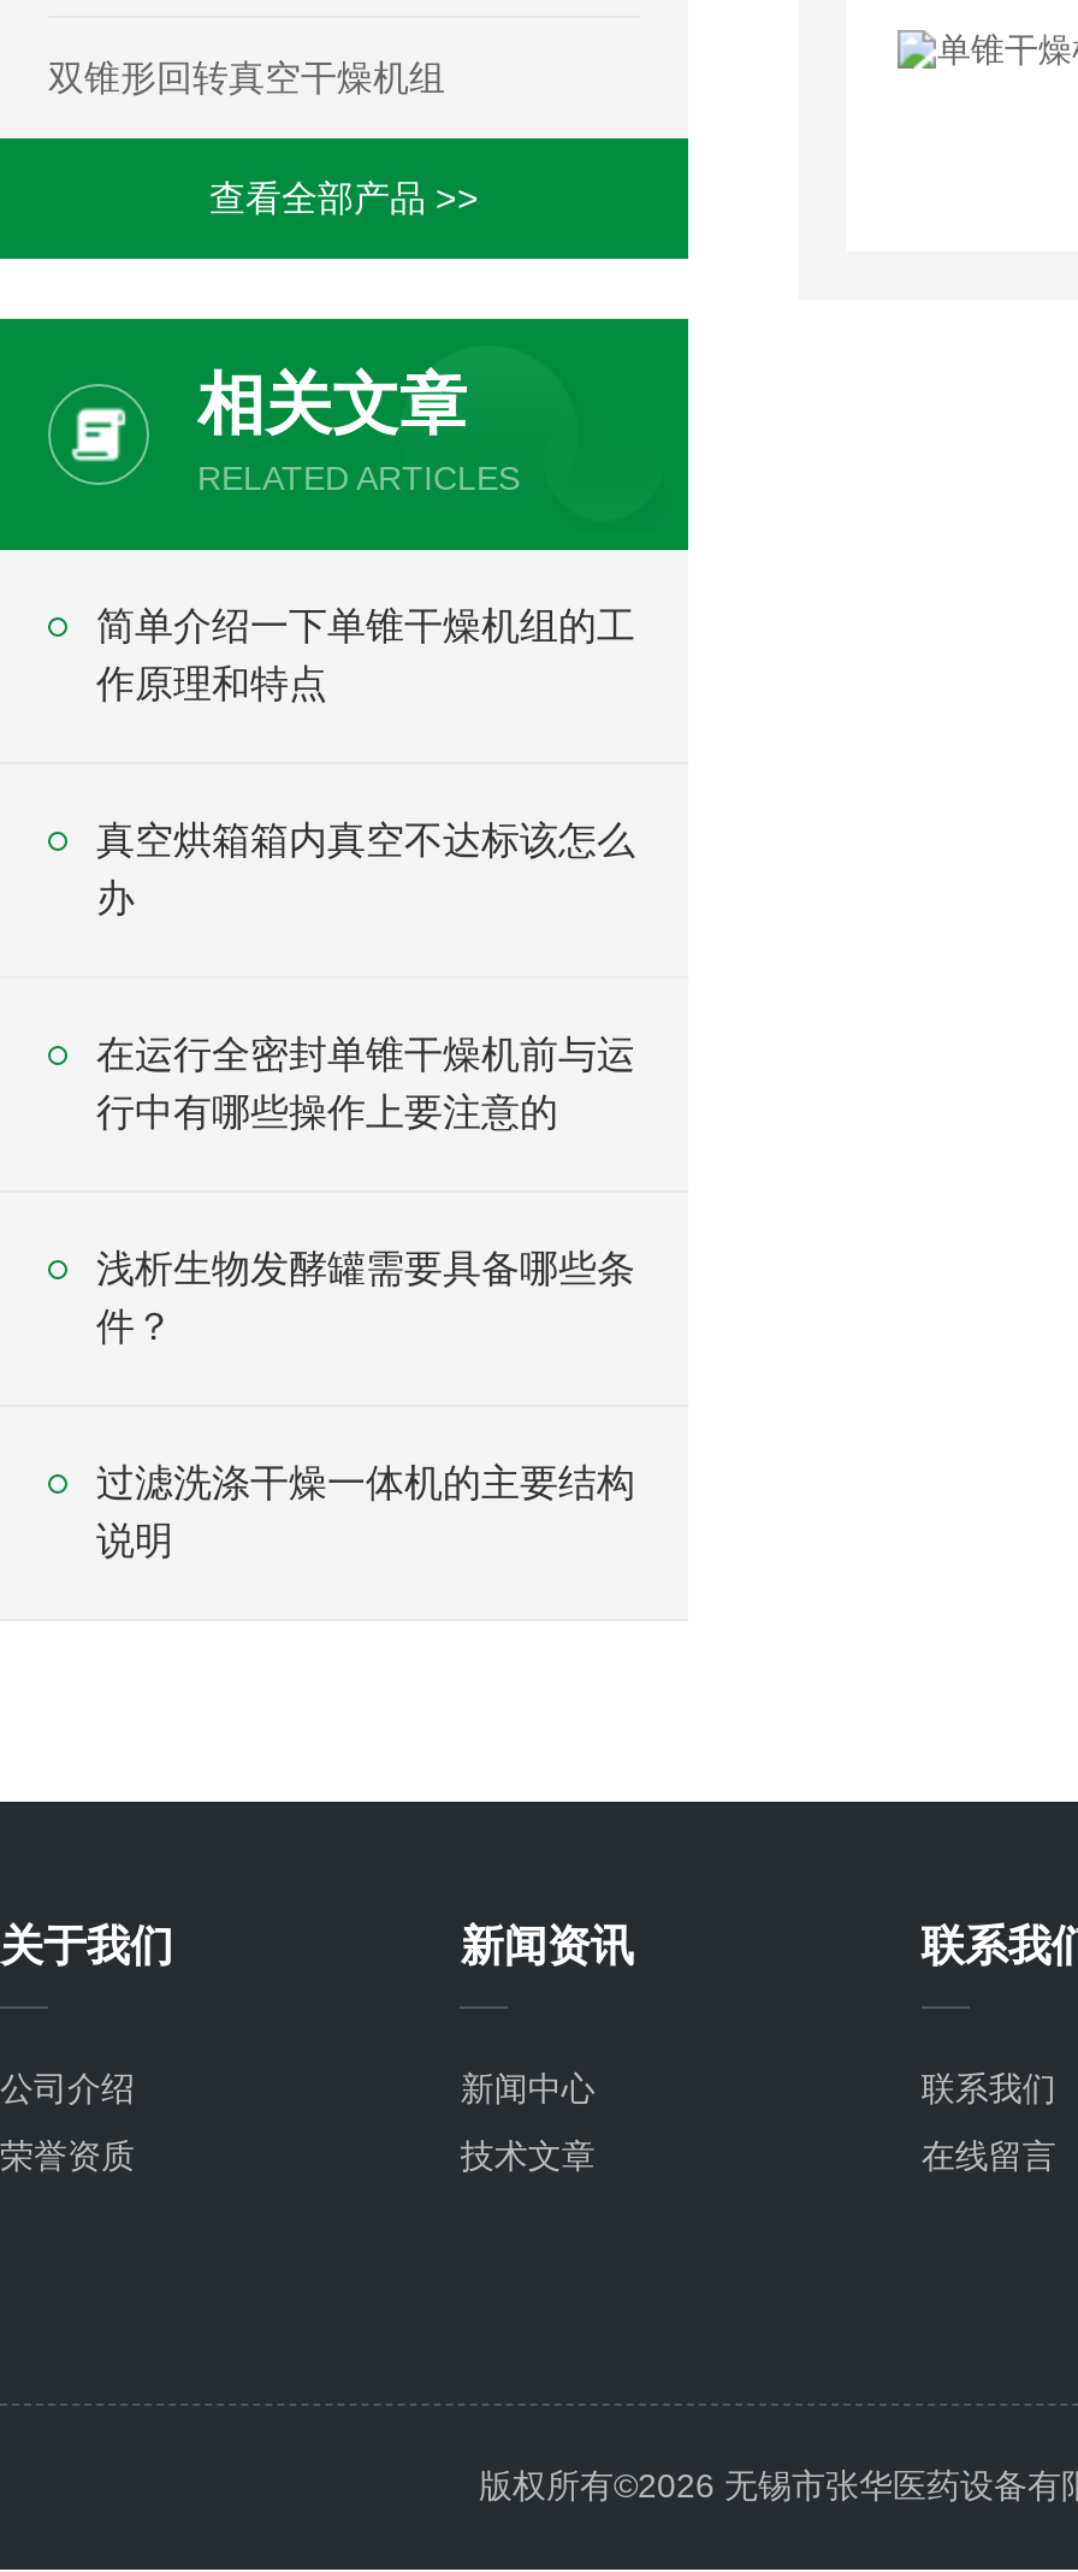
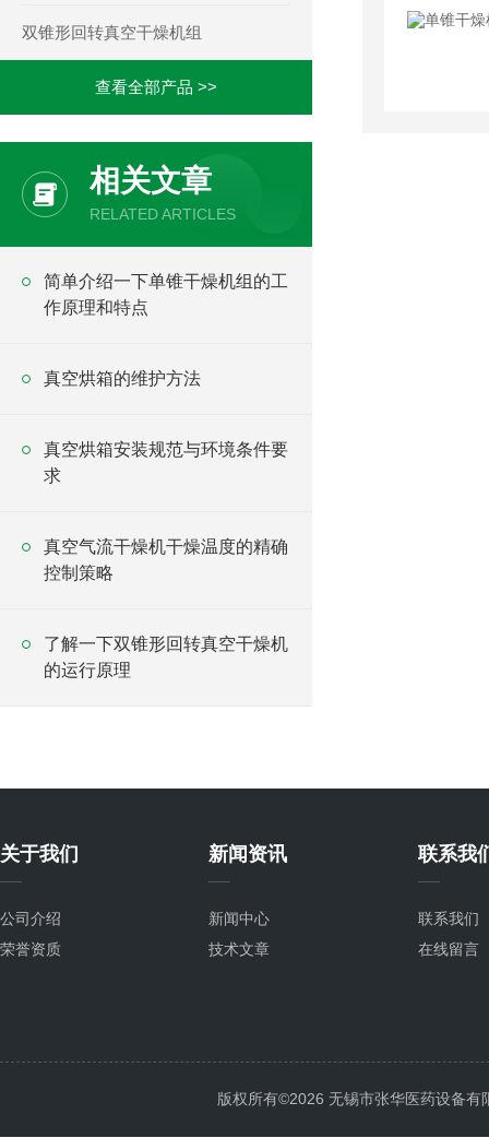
- 真空烘箱箱内真空不达标该怎么
- 办
+ 真空烘箱的维护方法

- 在运行全密封单锥干燥机前与运
- 行中有哪些操作上要注意的
+ 真空烘箱安装规范与环境条件要
+ 求

- 浅析生物发酵罐需要具备哪些条
- 件？
+ 真空气流干燥机干燥温度的精确
+ 控制策略

- 过滤洗涤干燥一体机的主要结构
- 说明
+ 了解一下双锥形回转真空干燥机
+ 的运行原理
